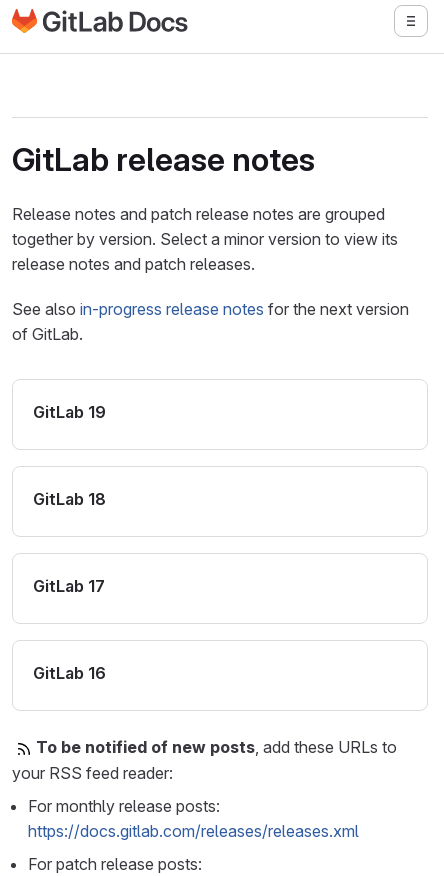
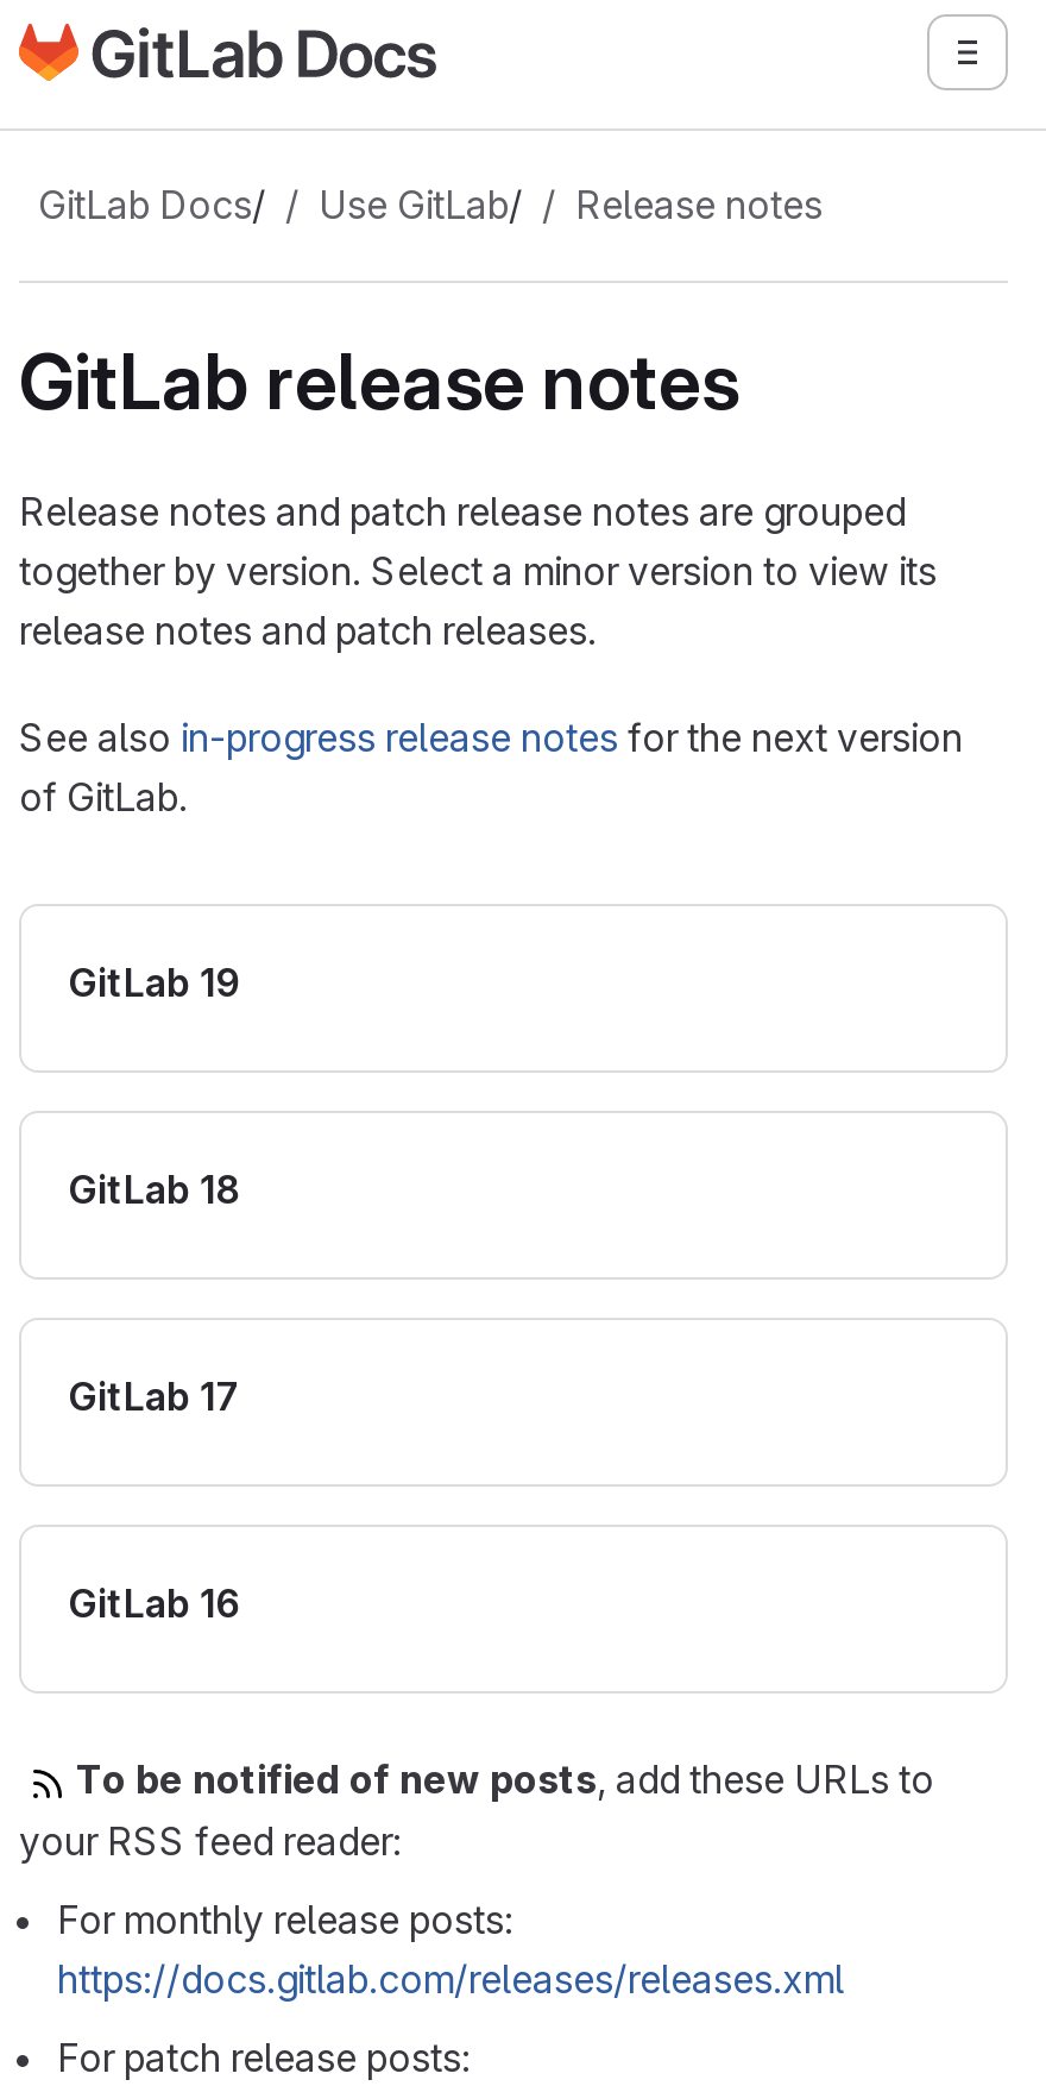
+ GitLab Docs/
+ Use GitLab/
+ Release notes
